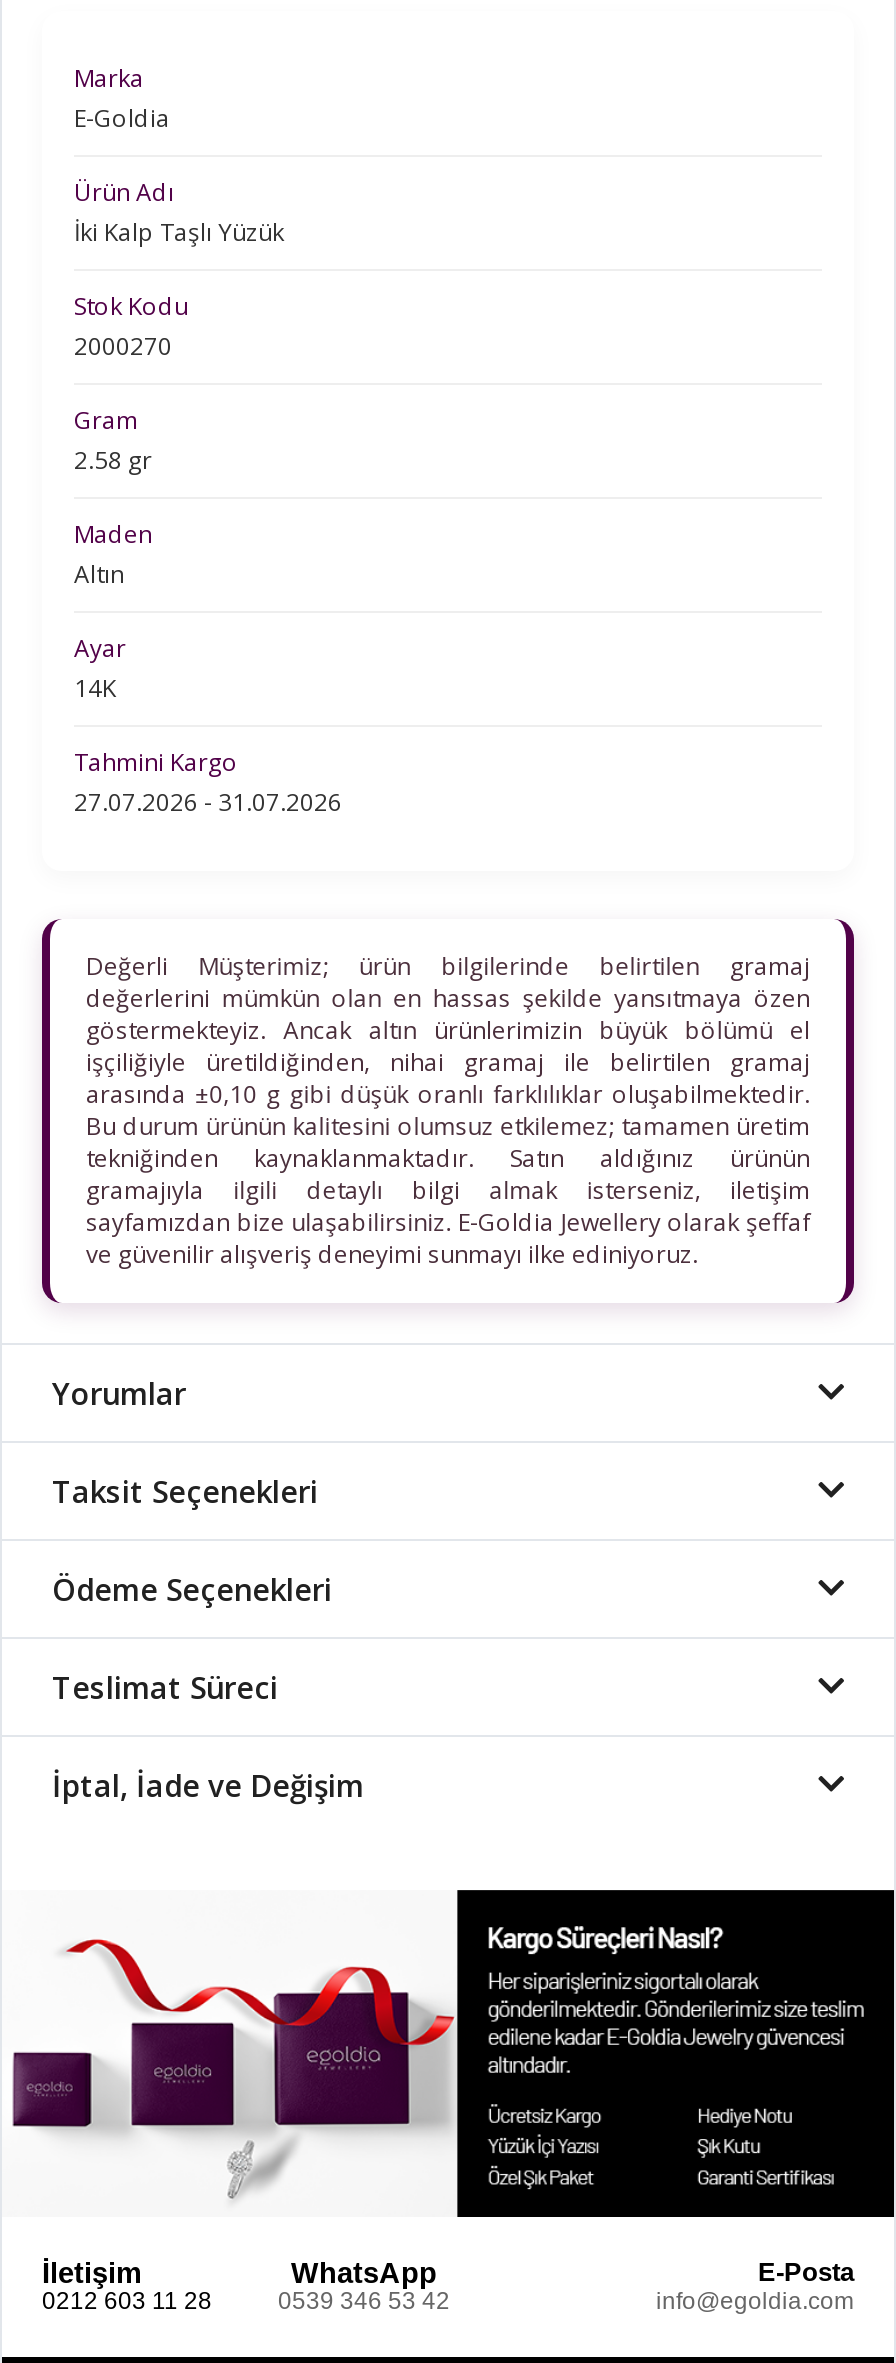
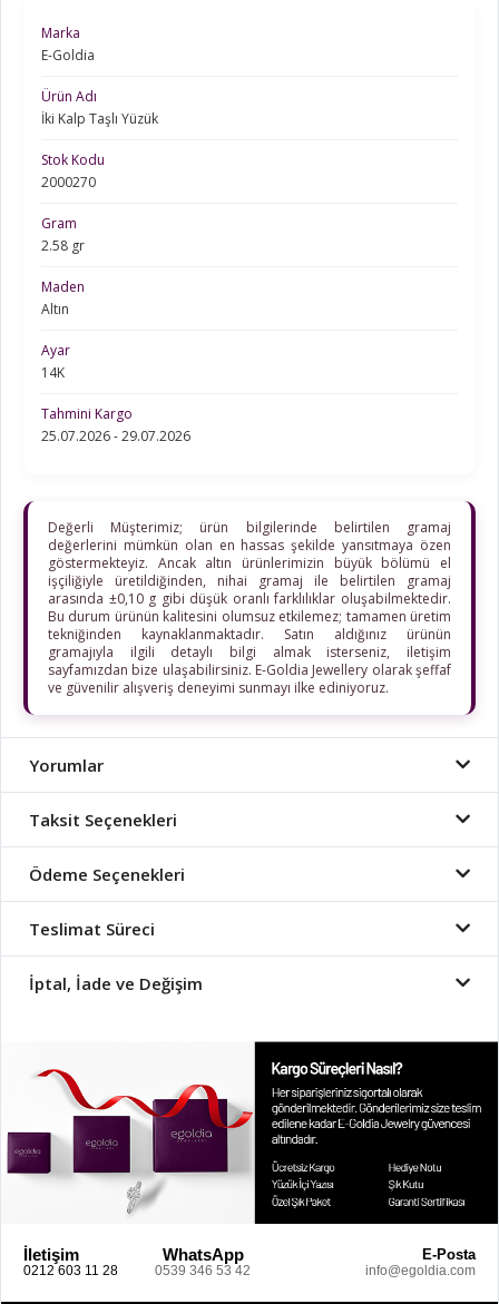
- 27.07.2026 - 31.07.2026
+ 25.07.2026 - 29.07.2026
